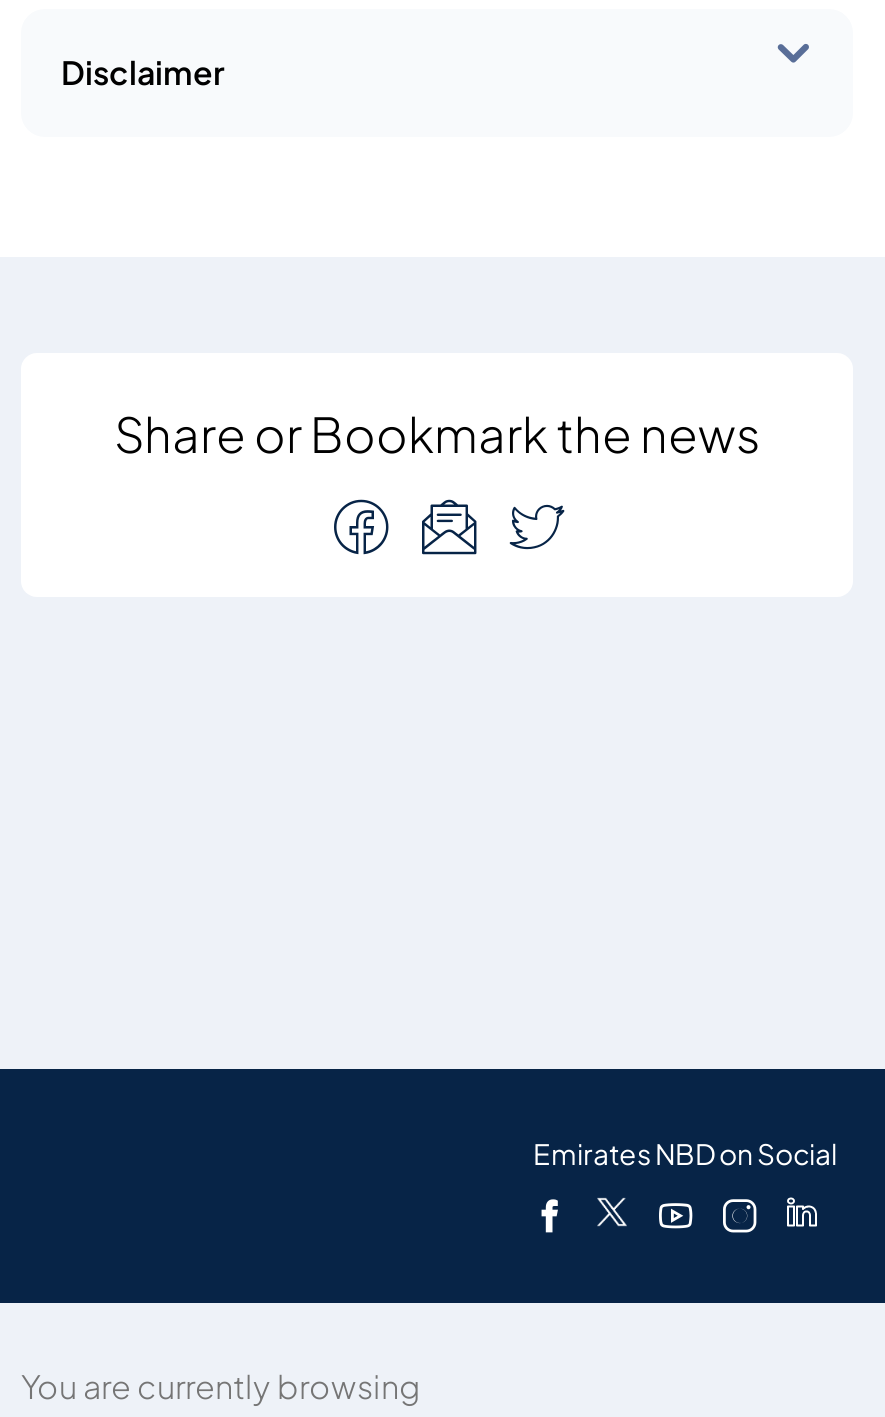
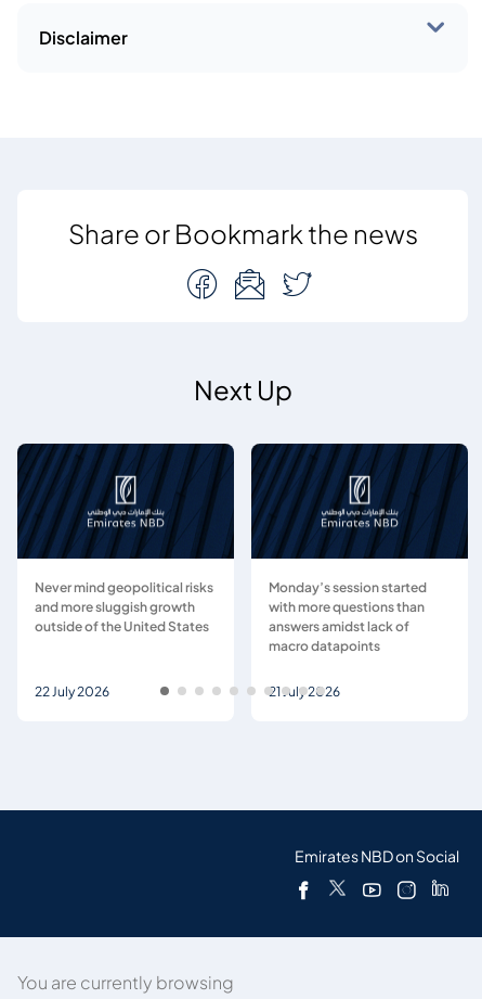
+ [image]
+ Never mind geopolitical risks
+ and more sluggish growth
+ outside of the United States

+ 22 July 2026

+ Next Up

+ [image]
+ Monday’s session started
+ with more questions than
+ answers amidst lack of
+ macro datapoints
+ 21 July 2026
